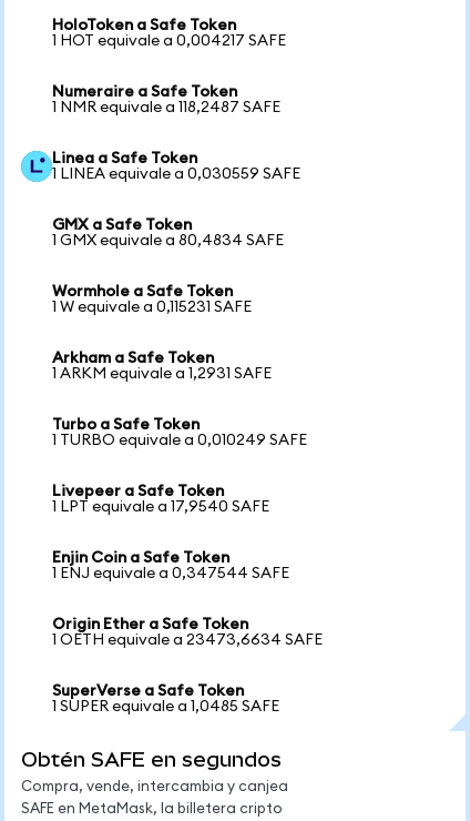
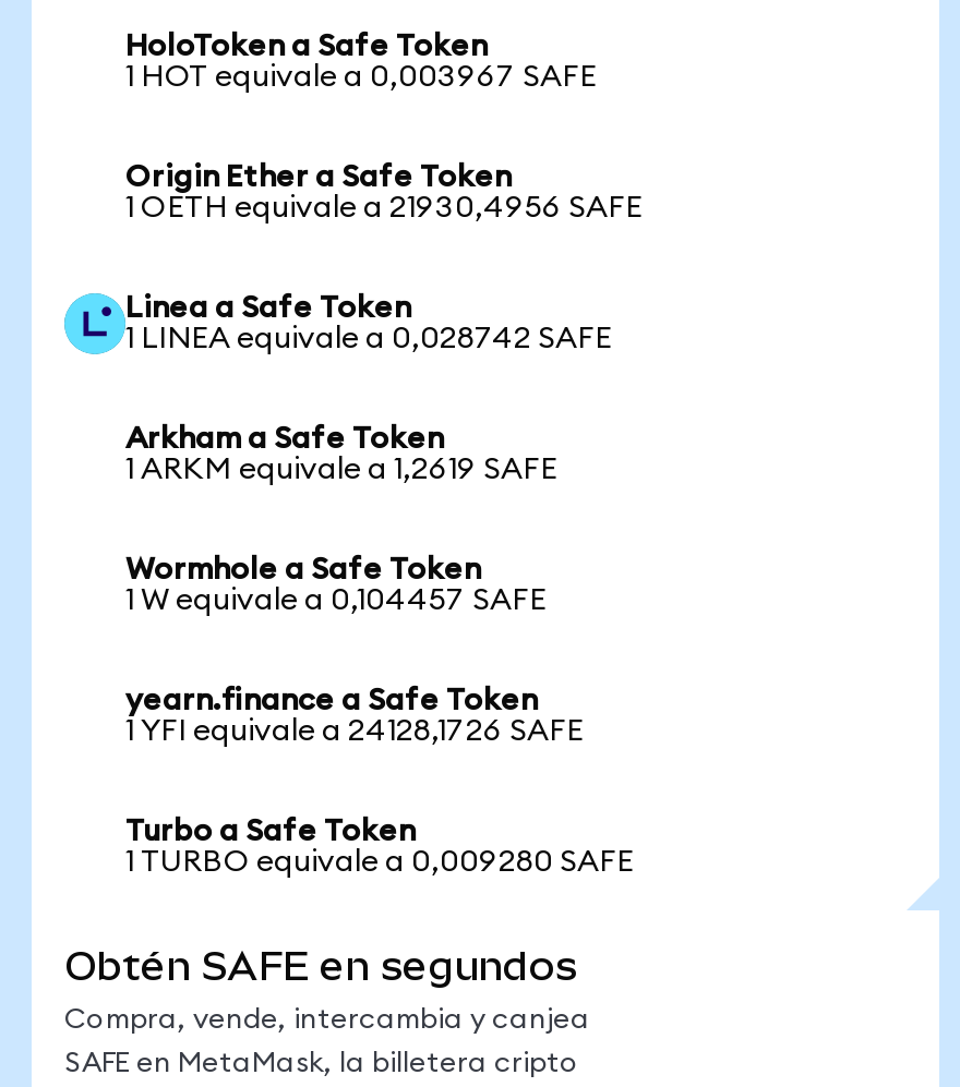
- 1 HOT equivale a 0,004217 SAFE
+ 1 HOT equivale a 0,003967 SAFE

- Numeraire a Safe Token
- 1 NMR equivale a 118,2487 SAFE
+ 1 OETH equivale a 21930,4956 SAFE

- 1 LINEA equivale a 0,030559 SAFE
+ 1 LINEA equivale a 0,028742 SAFE

- GMX a Safe Token

- 1 GMX equivale a 80,4834 SAFE
+ 1 ARKM equivale a 1,2619 SAFE

- 1 W equivale a 0,115231 SAFE
+ 1 W equivale a 0,104457 SAFE

+ yearn.finance a Safe Token

moved up: Arkham a Safe Token

- 1 ARKM equivale a 1,2931 SAFE
+ 1 YFI equivale a 24128,1726 SAFE

- 1 TURBO equivale a 0,010249 SAFE
- Livepeer a Safe Token
- 1 LPT equivale a 17,9540 SAFE
- Enjin Coin a Safe Token
- 1 ENJ equivale a 0,347544 SAFE
- 1 OETH equivale a 23473,6634 SAFE
- SuperVerse a Safe Token
- 1 SUPER equivale a 1,0485 SAFE
+ 1 TURBO equivale a 0,009280 SAFE

moved up: Origin Ether a Safe Token
